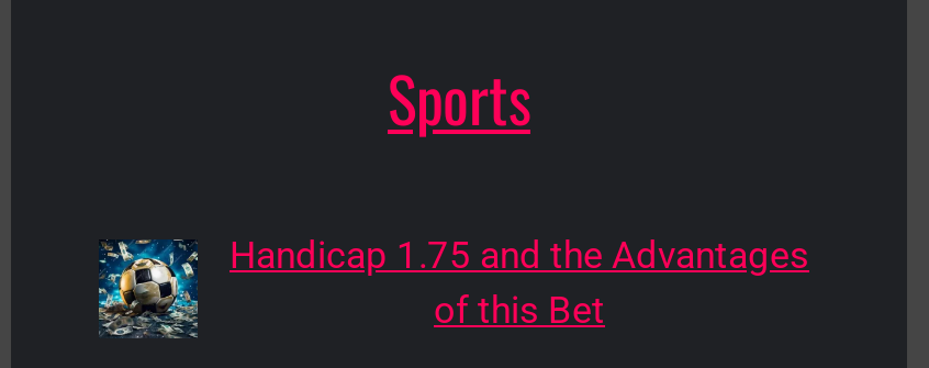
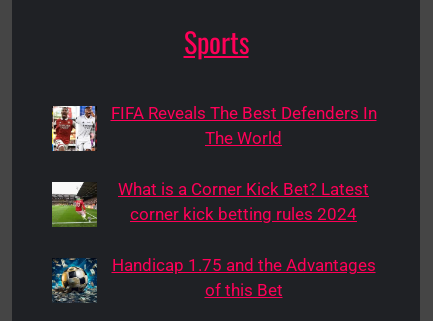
+ [image]
+ FIFA Reveals The Best Defenders In
+ The World
+ What is a Corner Kick Bet? Latest
+ corner kick betting rules 2024

+ [image]
